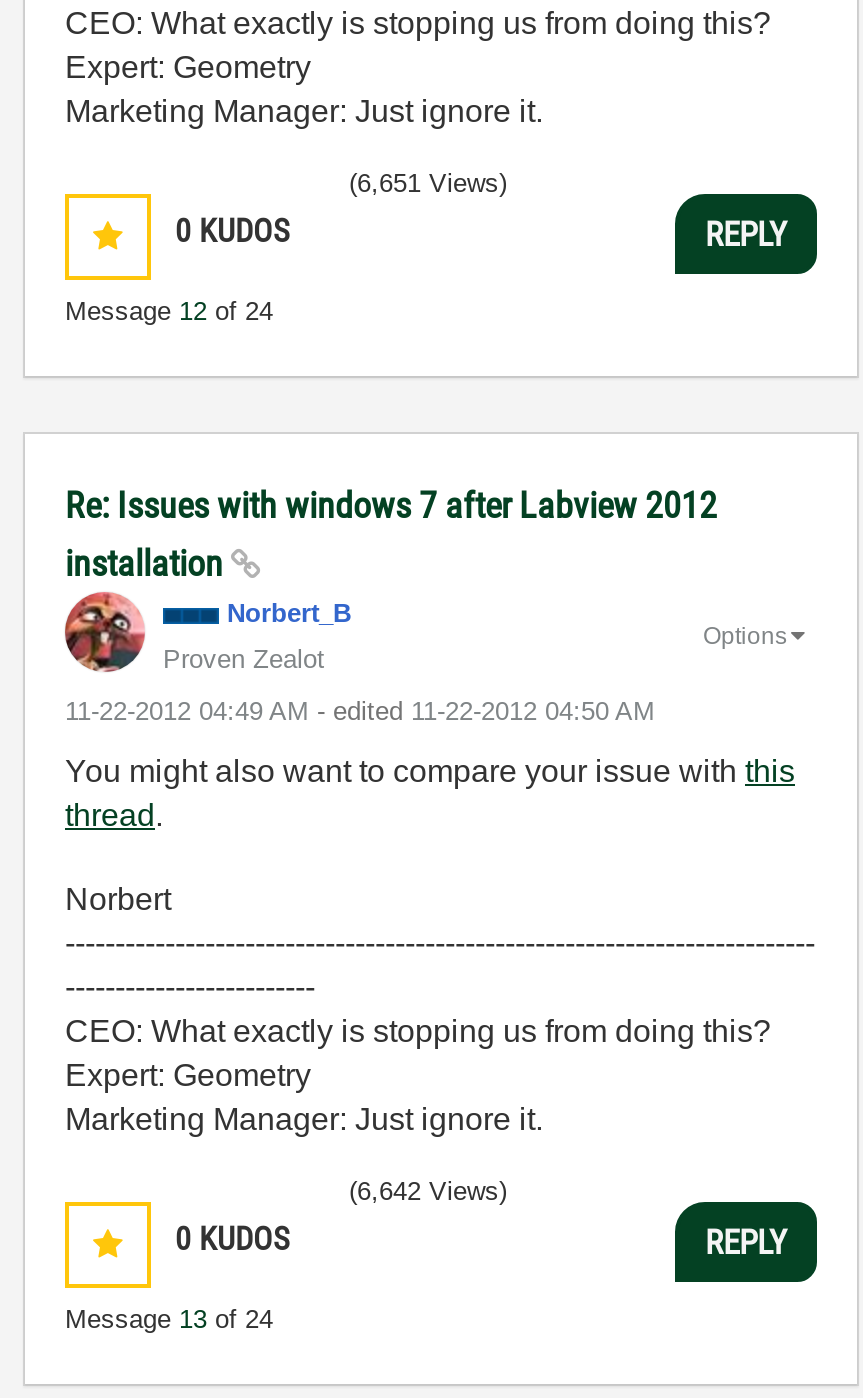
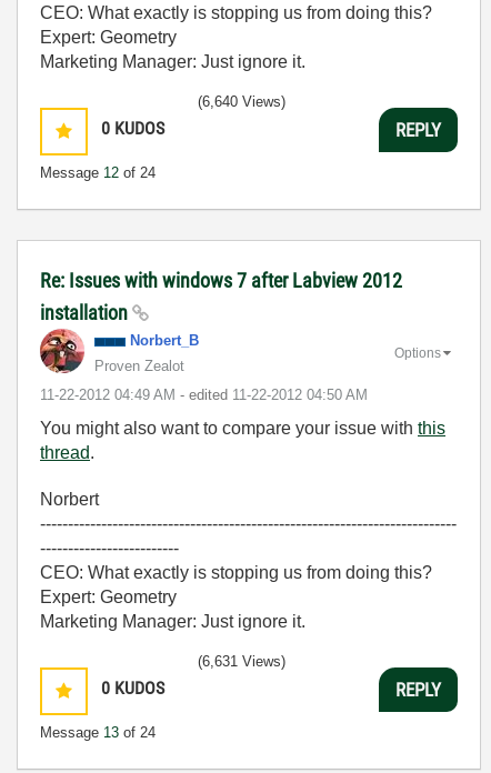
- (6,651 Views)
+ (6,640 Views)

- (6,642 Views)
+ (6,631 Views)
